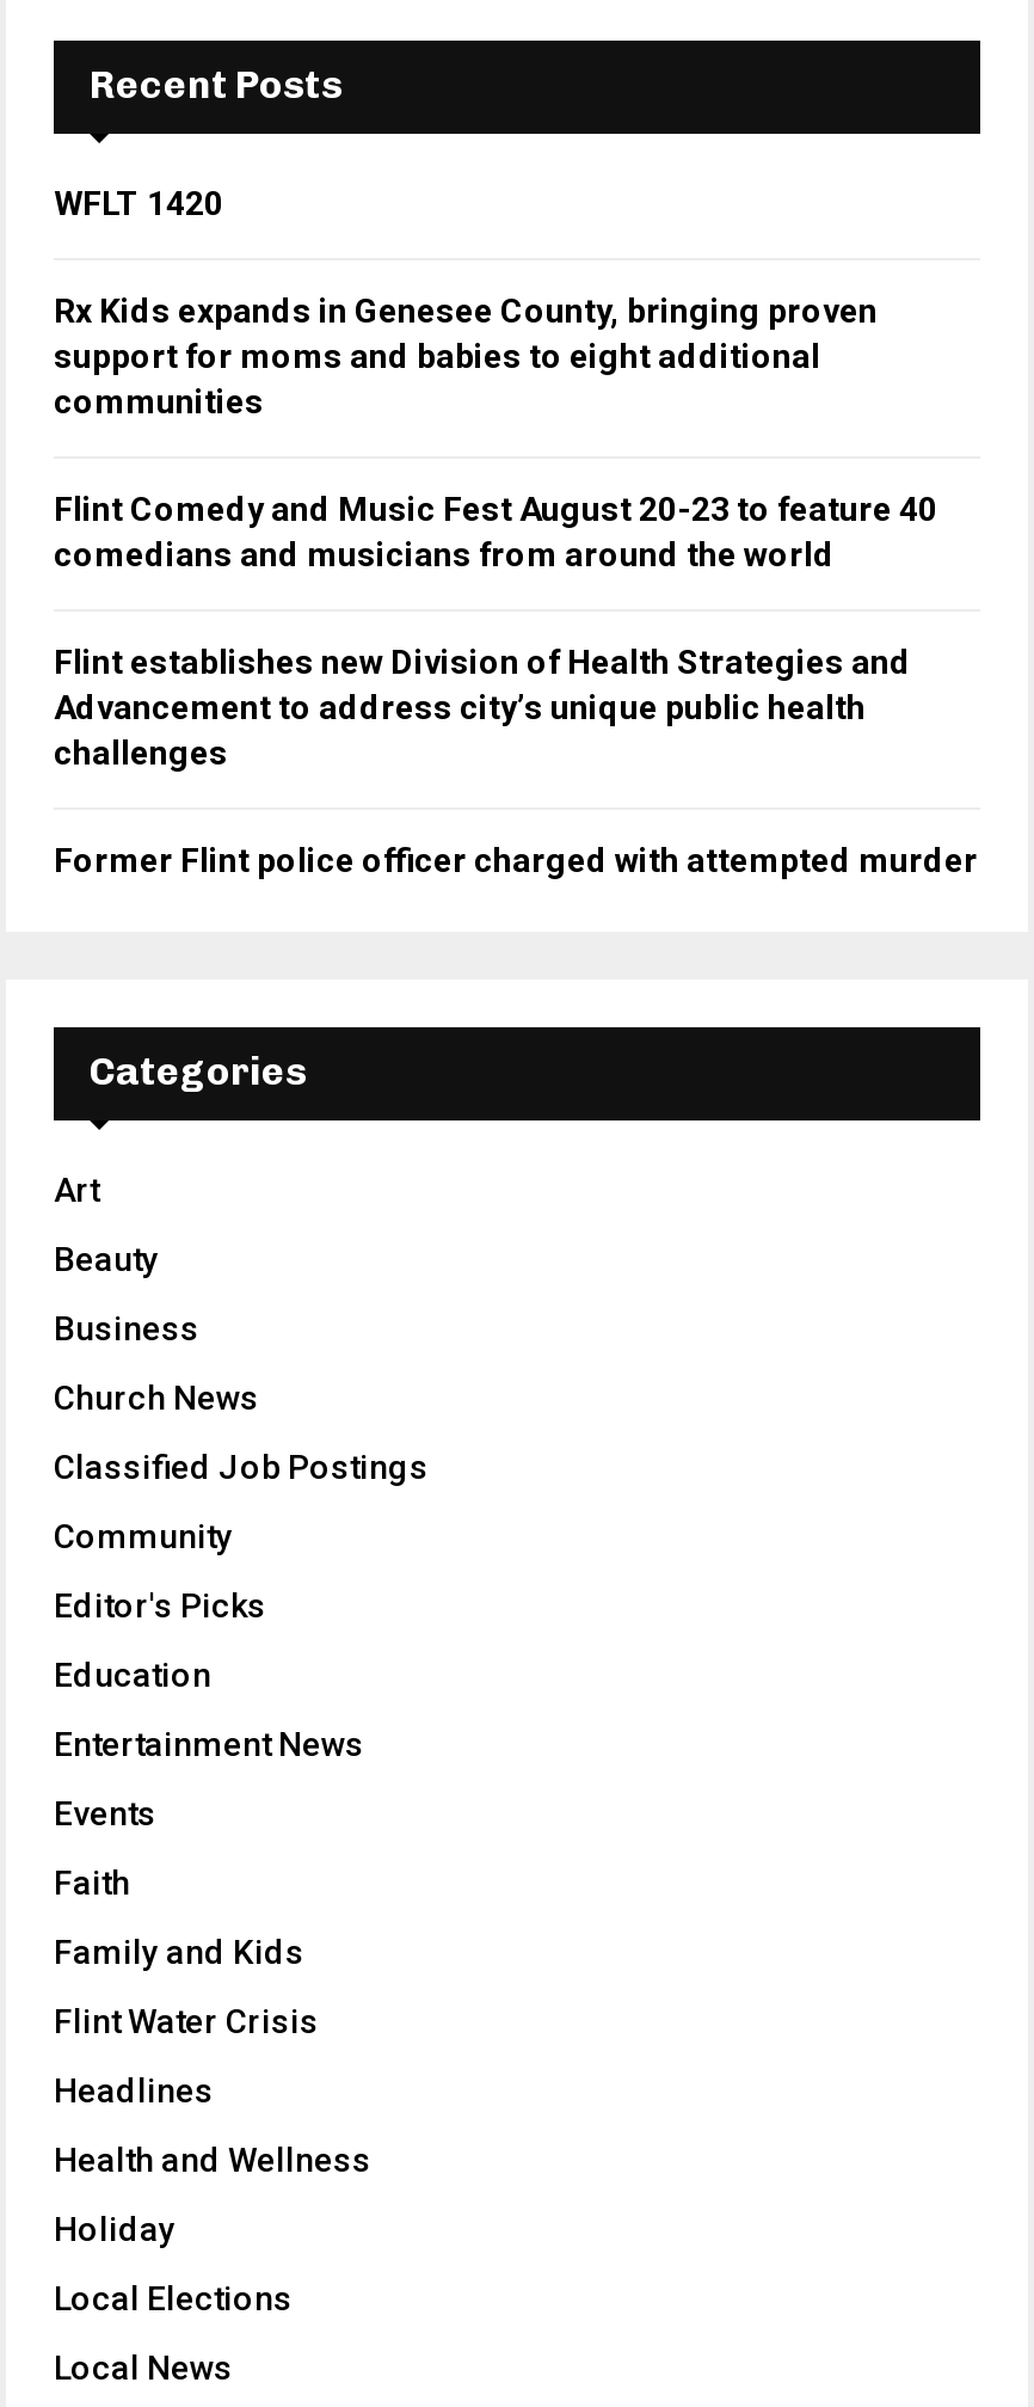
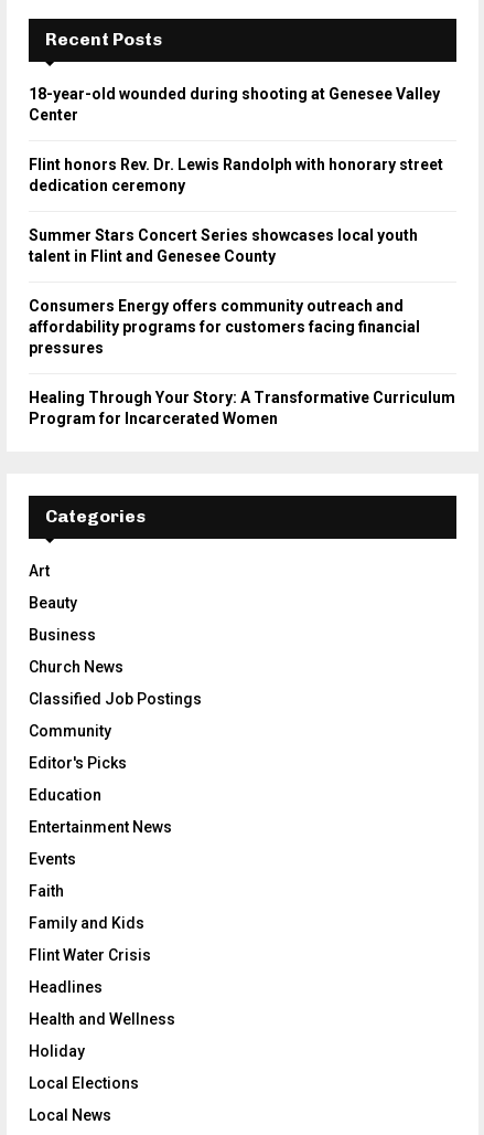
- WFLT 1420
+ 18-year-old wounded during shooting at Genesee Valley
+ Center

- Rx Kids expands in Genesee County, bringing proven
- support for moms and babies to eight additional
- communities
+ Flint honors Rev. Dr. Lewis Randolph with honorary street
+ dedication ceremony

- Flint Comedy and Music Fest August 20-23 to feature 40
- comedians and musicians from around the world
+ Summer Stars Concert Series showcases local youth
+ talent in Flint and Genesee County

- Flint establishes new Division of Health Strategies and
- Advancement to address city’s unique public health
- challenges
+ Consumers Energy offers community outreach and
+ affordability programs for customers facing financial
+ pressures

- Former Flint police officer charged with attempted murder
+ Healing Through Your Story: A Transformative Curriculum
+ Program for Incarcerated Women
